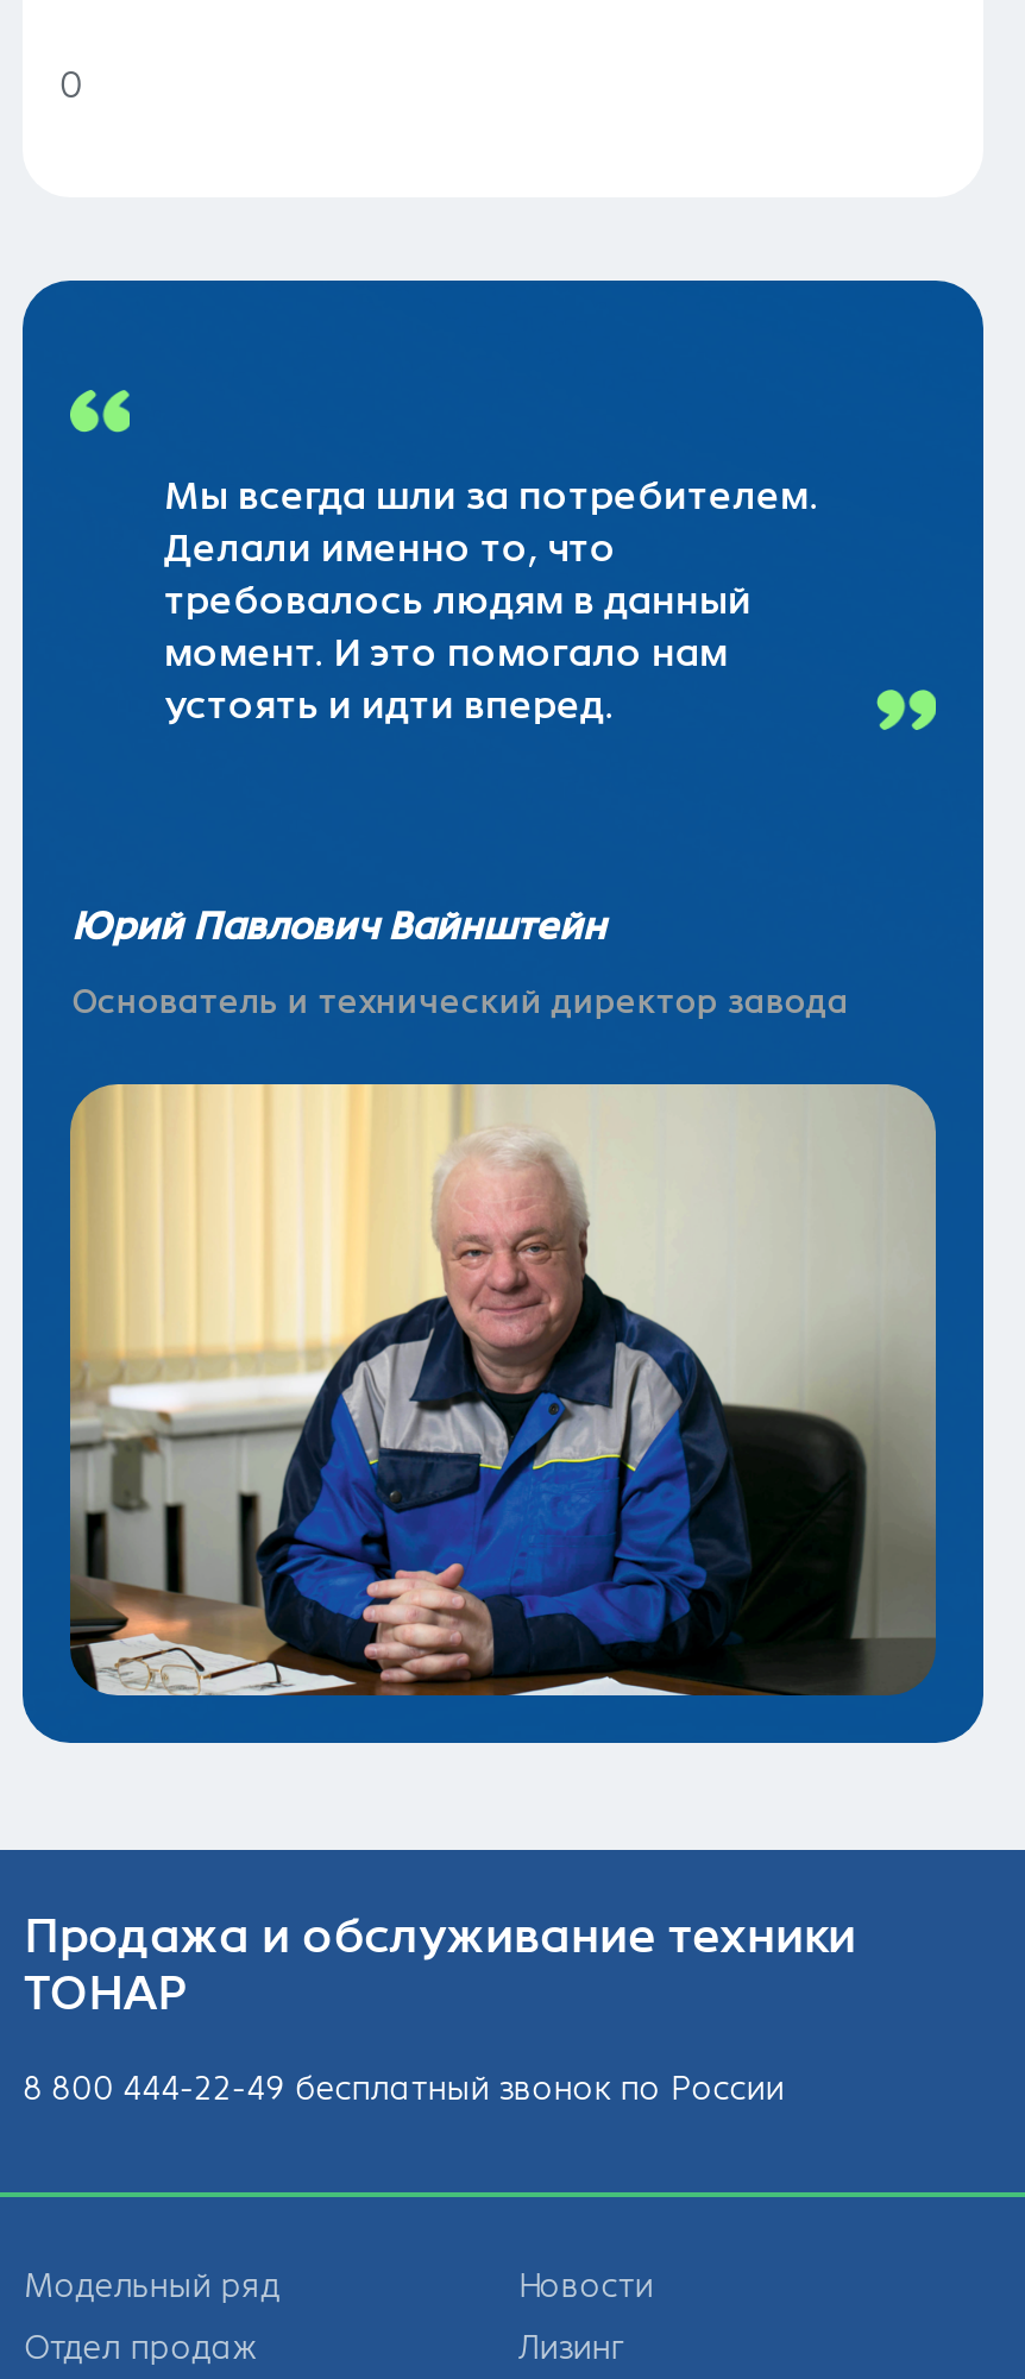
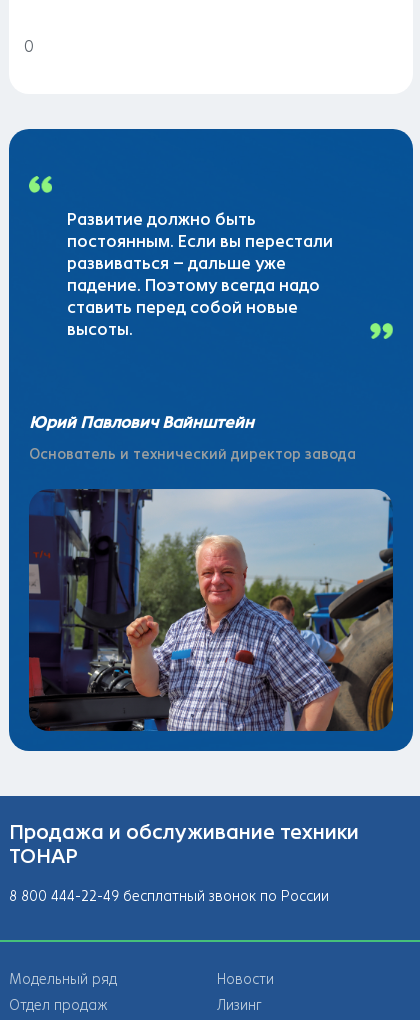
- Мы всегда шли за потребителем.
- Делали именно то, что
- требовалось людям в данный
- момент. И это помогало нам
- устоять и идти вперед.
+ Развитие должно быть
+ постоянным. Если вы перестали
+ развиваться – дальше уже
+ падение. Поэтому всегда надо
+ ставить перед собой новые
+ высоты.

- [image]
+ [image]
